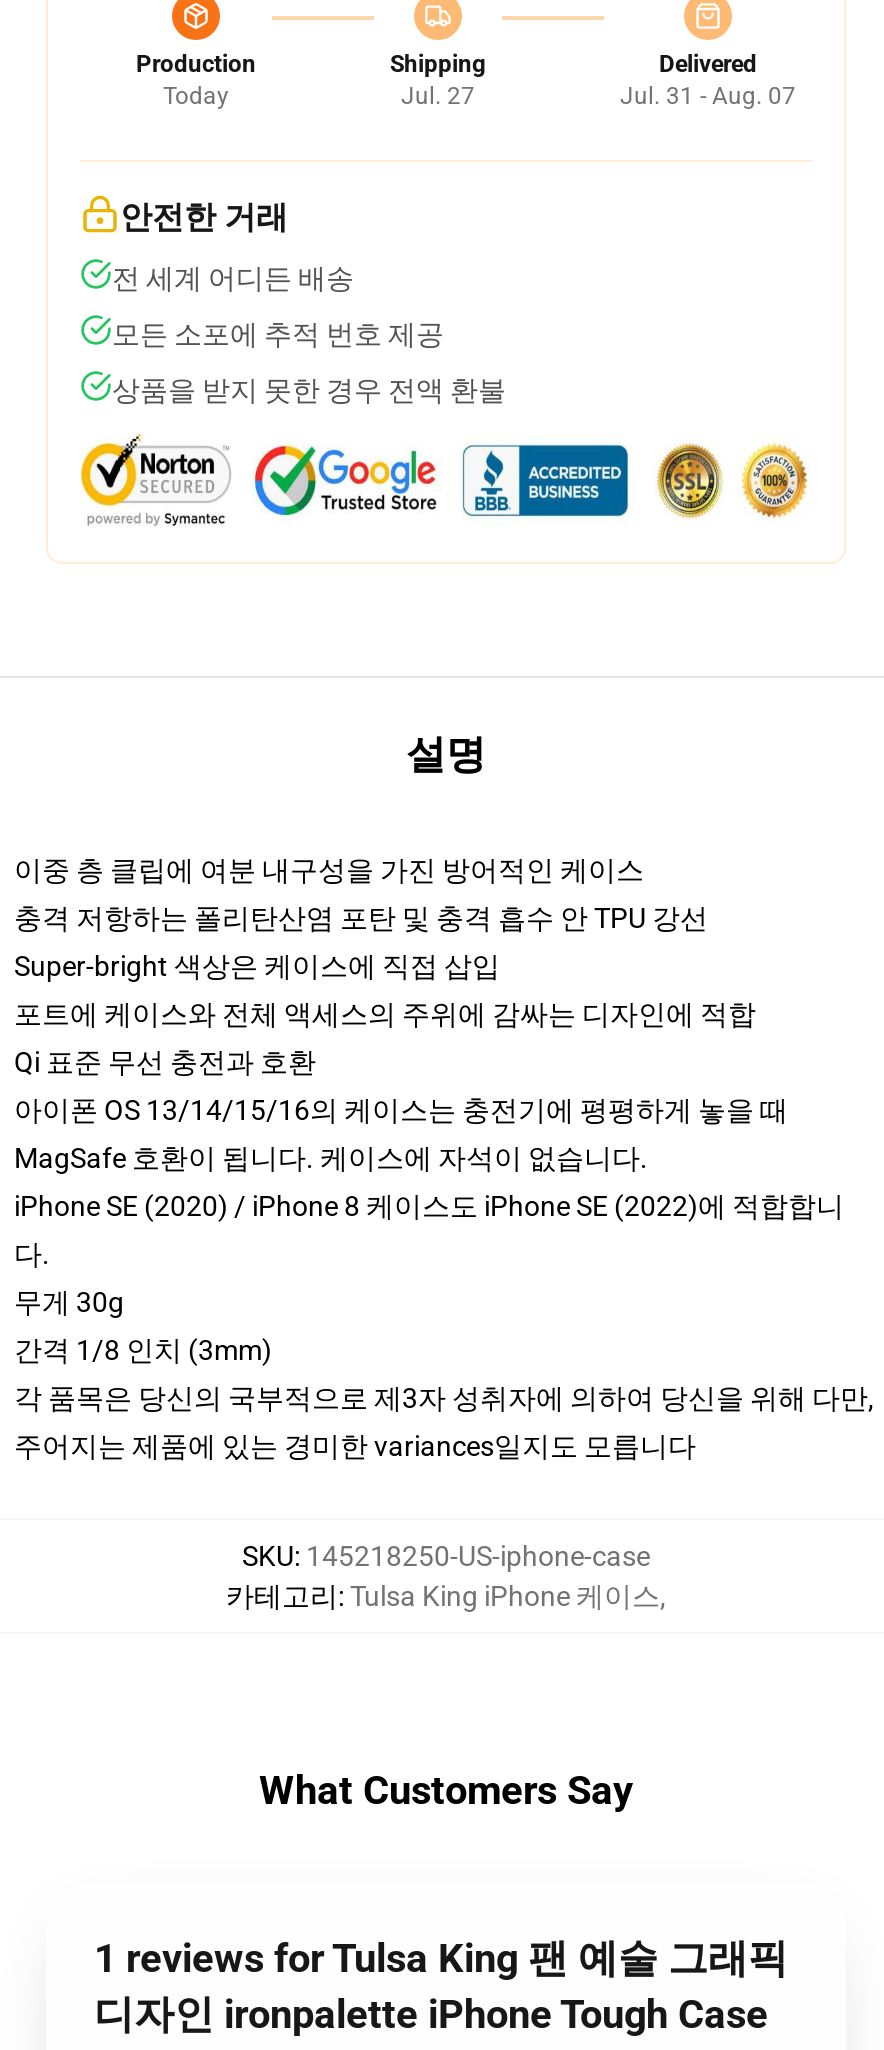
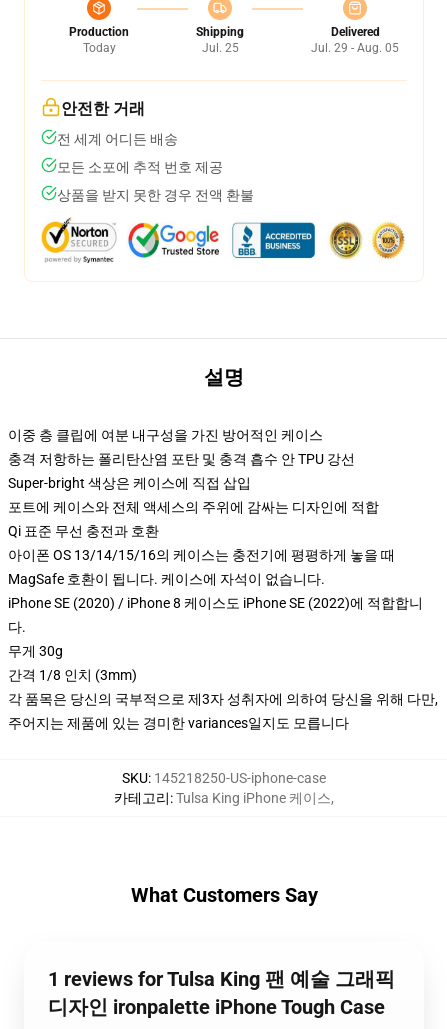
- Jul. 27
+ Jul. 25

- Jul. 31 - Aug. 07
+ Jul. 29 - Aug. 05
